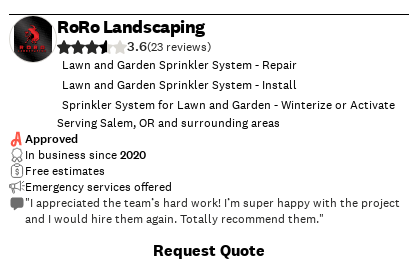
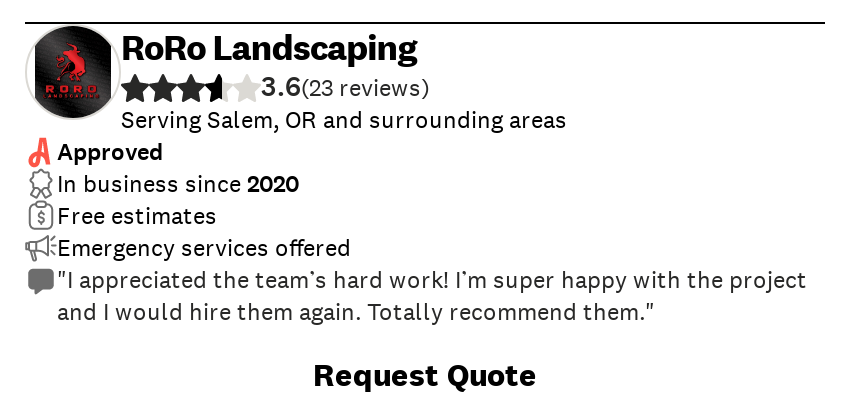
- Lawn and Garden Sprinkler System - Repair
- Lawn and Garden Sprinkler System - Install
- Sprinkler System for Lawn and Garden - Winterize or Activate
